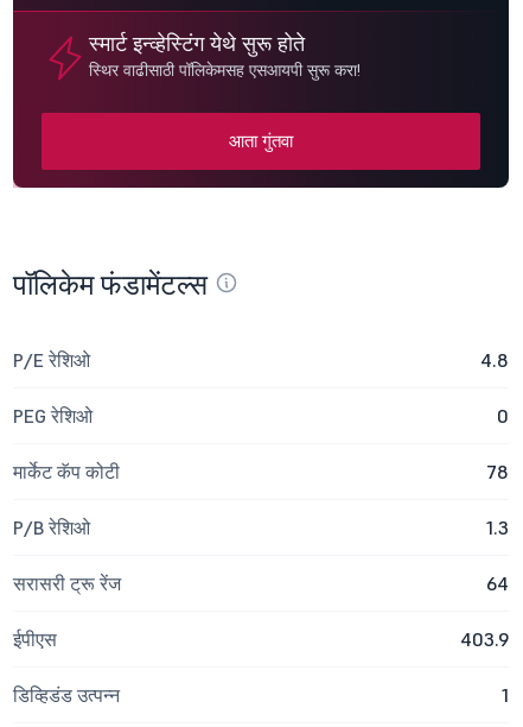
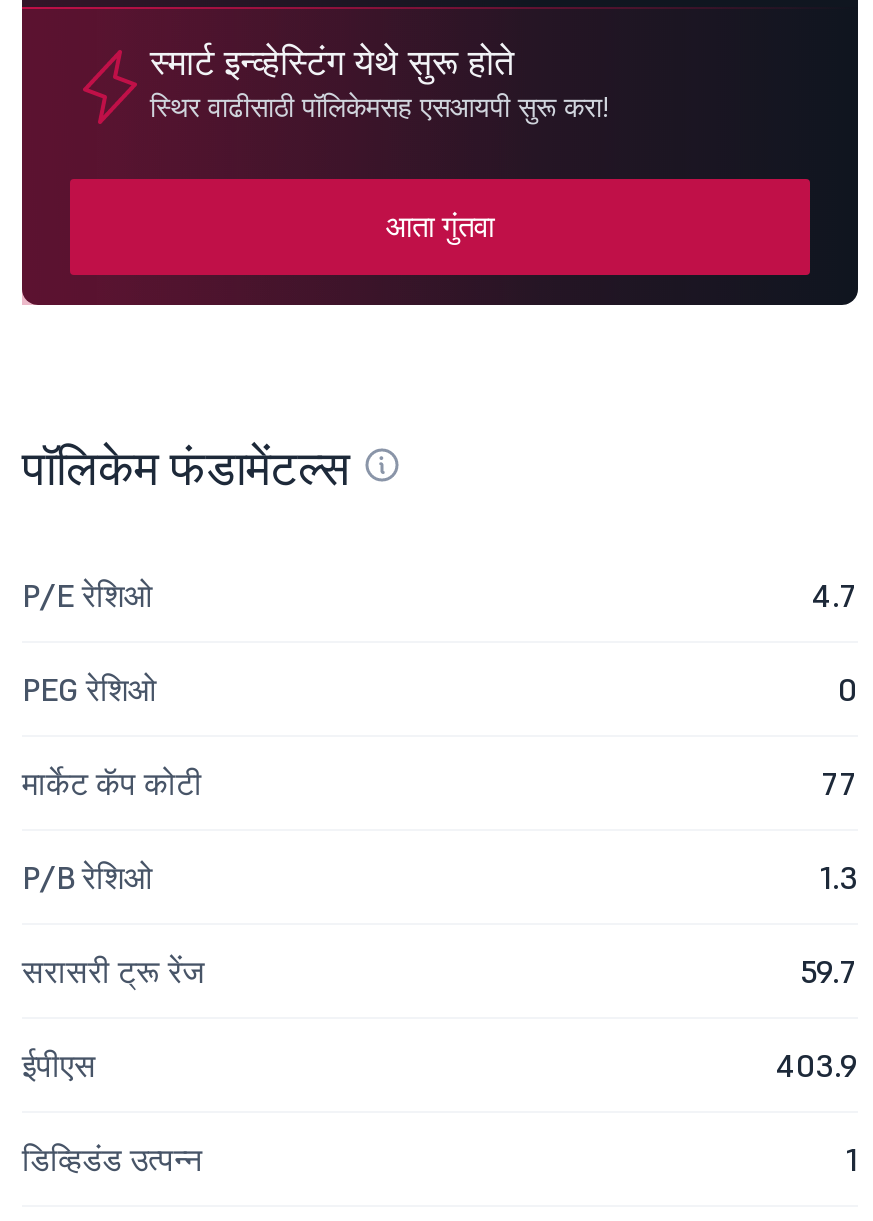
- 4.8
+ 4.7

- 78
+ 77

- 64
+ 59.7
